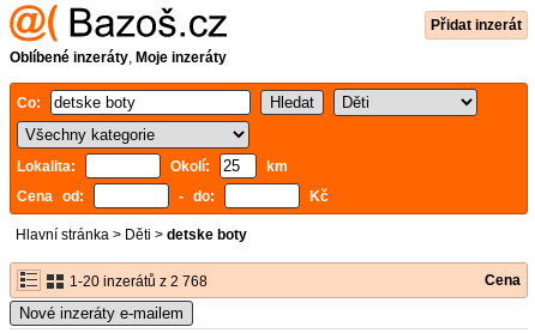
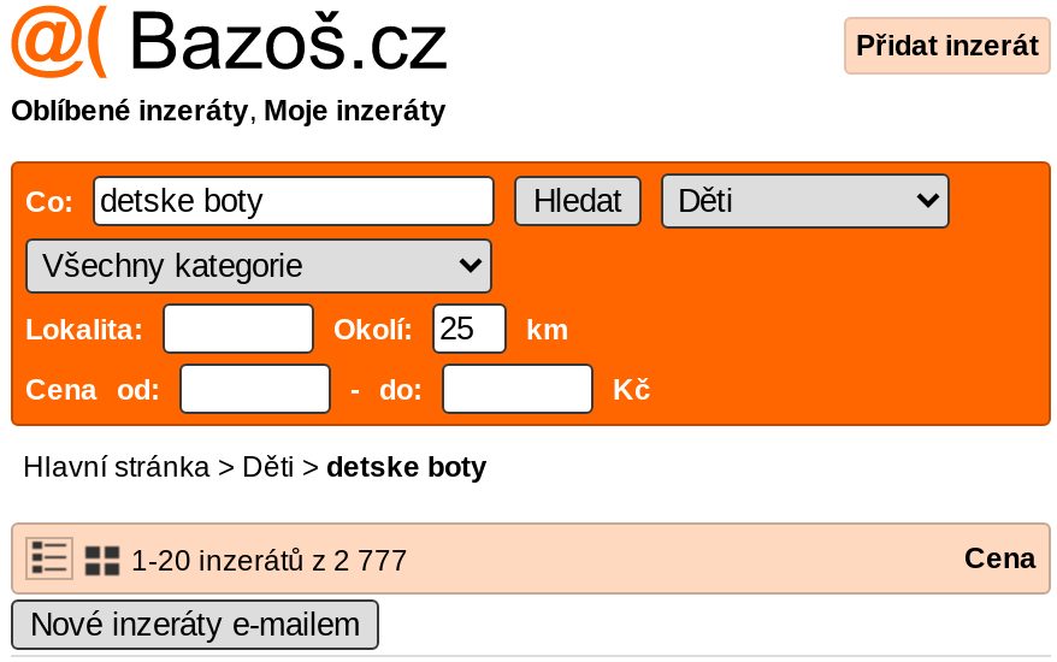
- 1-20 inzerátů z 2 768
+ 1-20 inzerátů z 2 777
